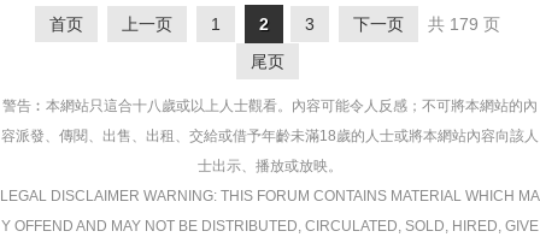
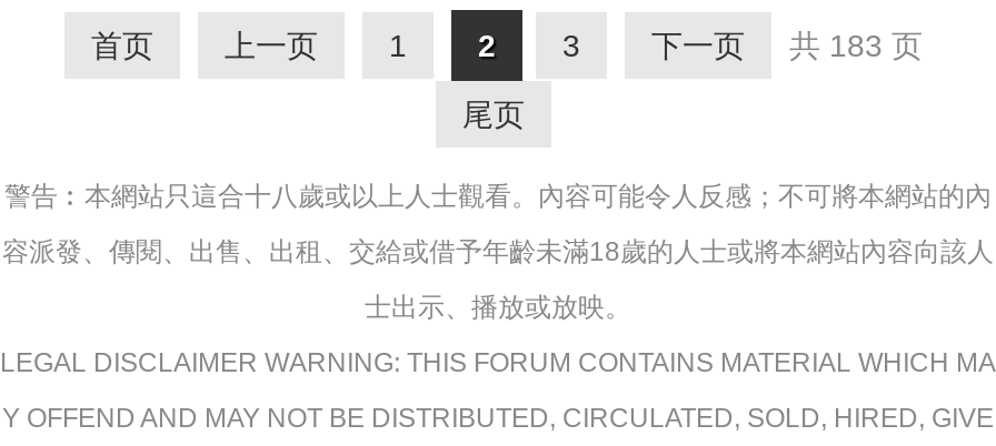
- 首页 上一页 1 2 3 下一页 共 179 页
+ 首页 上一页 1 2 3 下一页 共 183 页
